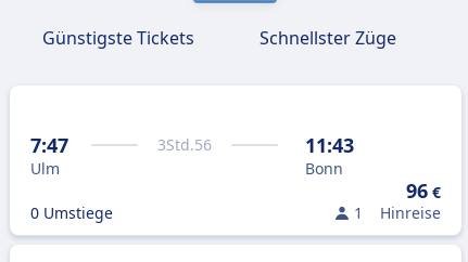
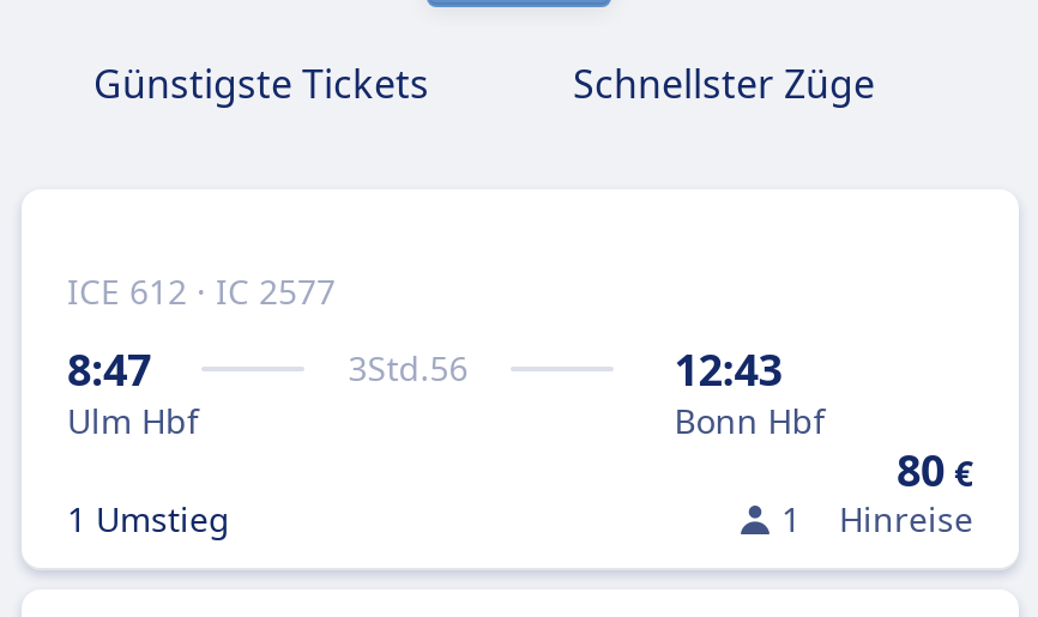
- 7:47
+ ICE 612 · IC 2577
+ 8:47

- 11:43
- Bonn
- 96 €
+ 12:43
+ Bonn Hbf
+ 80 €

- Ulm
+ Ulm Hbf

- 0 Umstiege
+ 1 Umstieg
